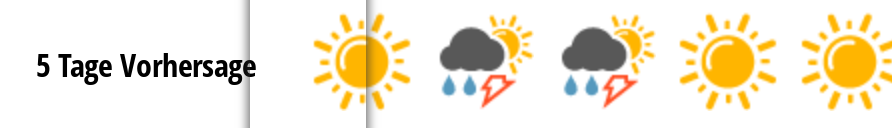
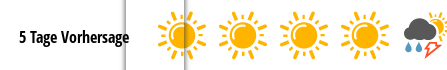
- [image]
+ [image]

- [image]
+ [image]

- [image]
+ [image]
